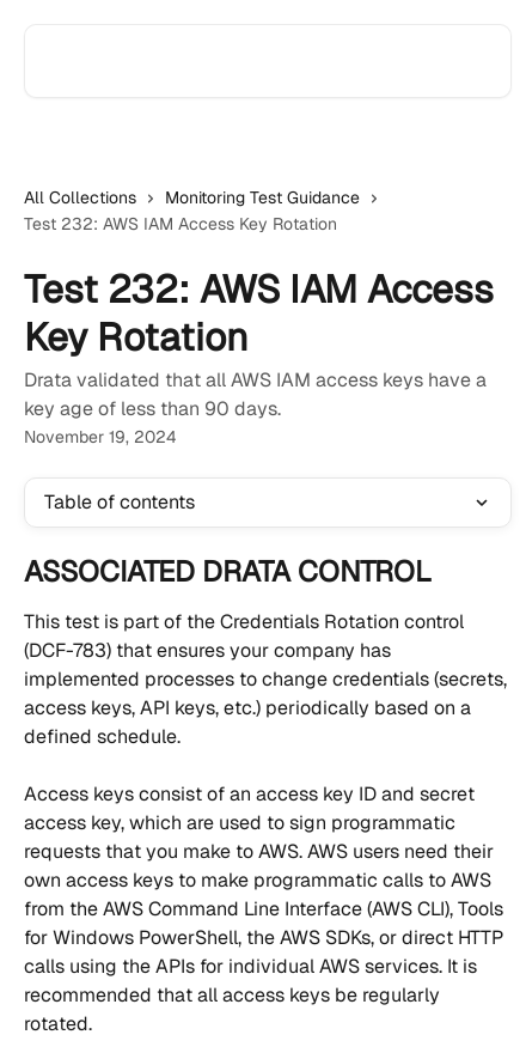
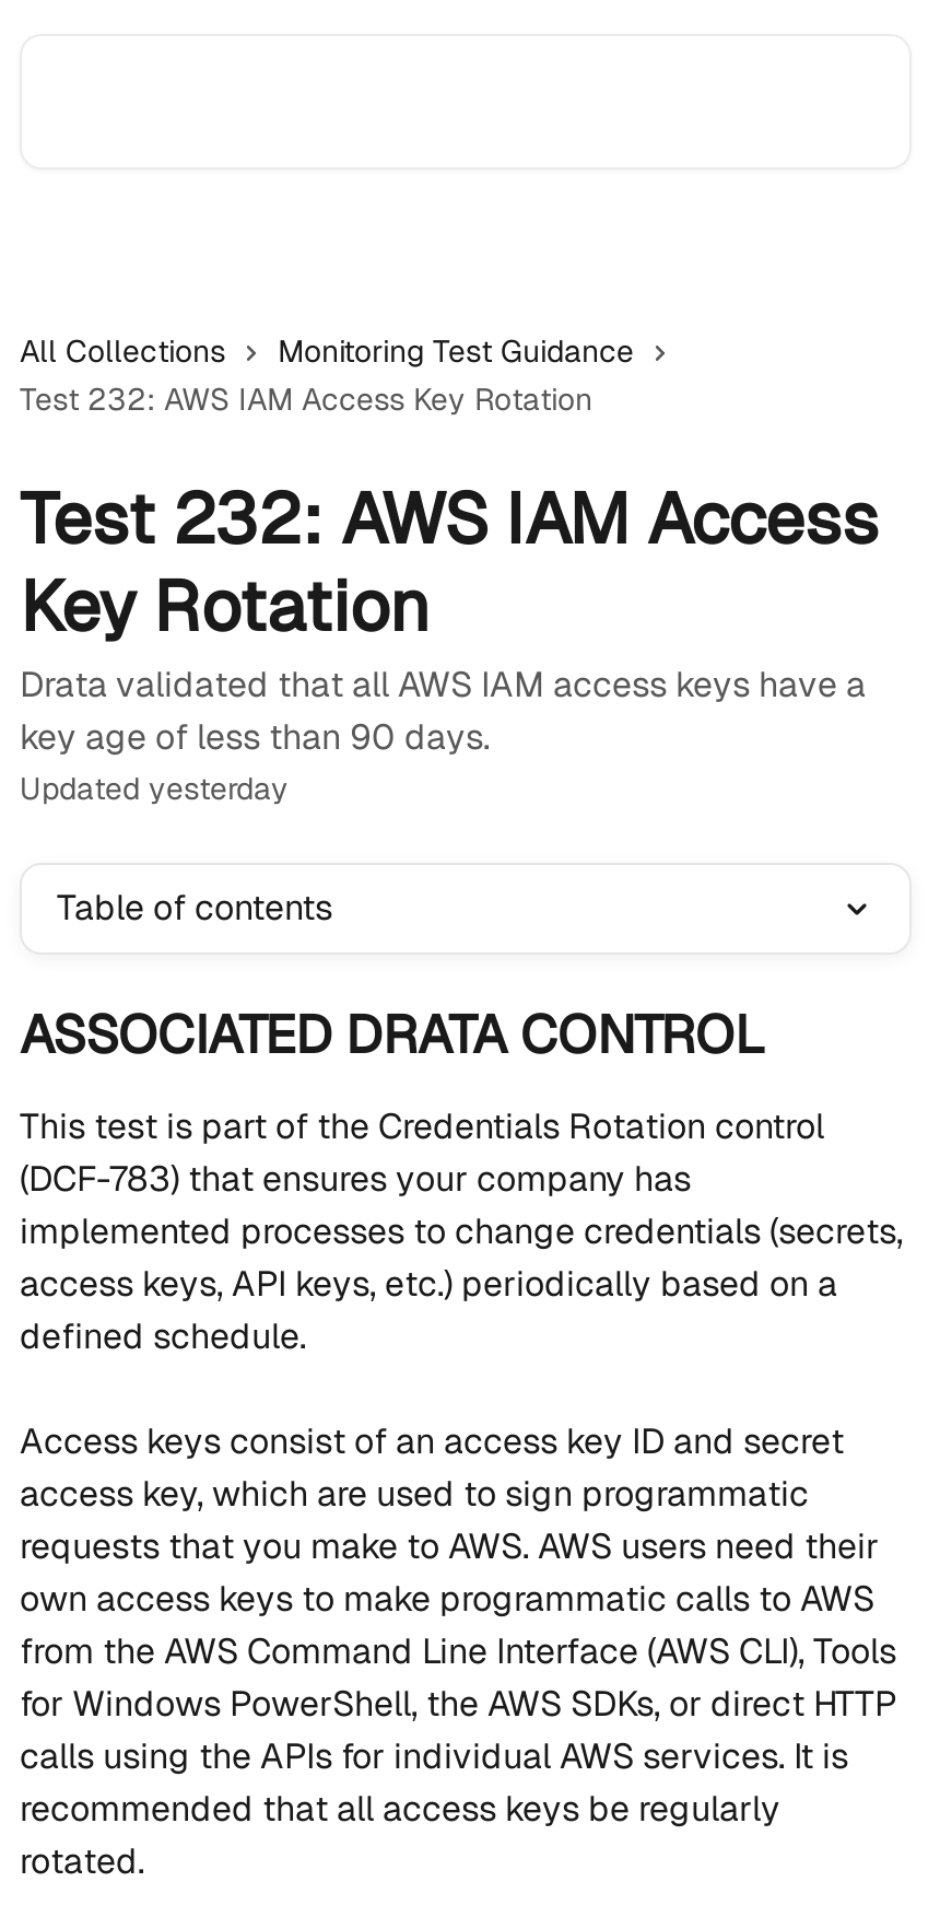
- November 19, 2024
+ Updated yesterday
